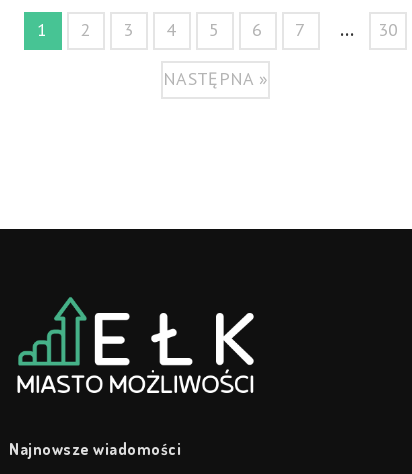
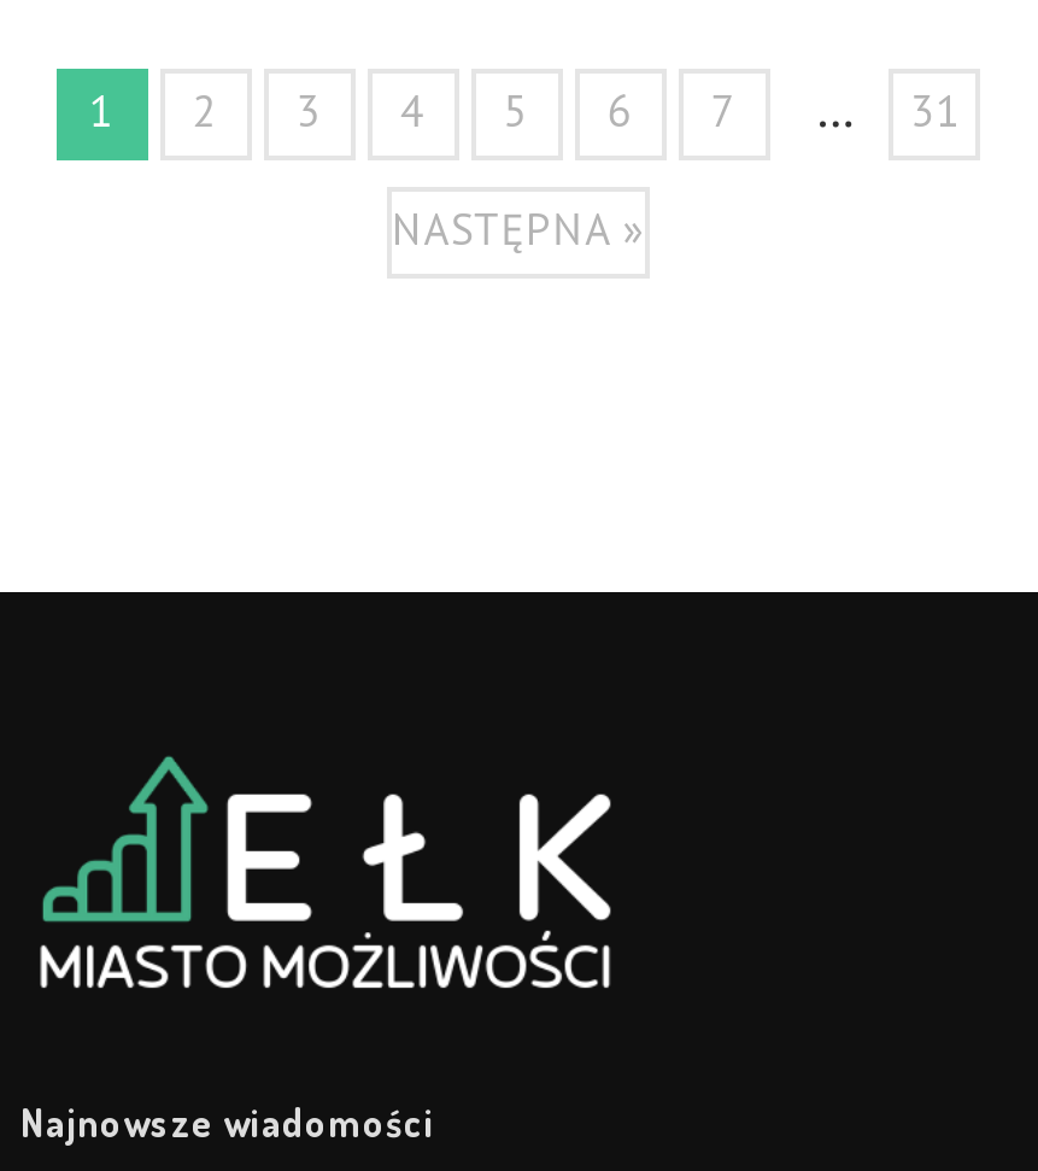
- 30
+ 31
